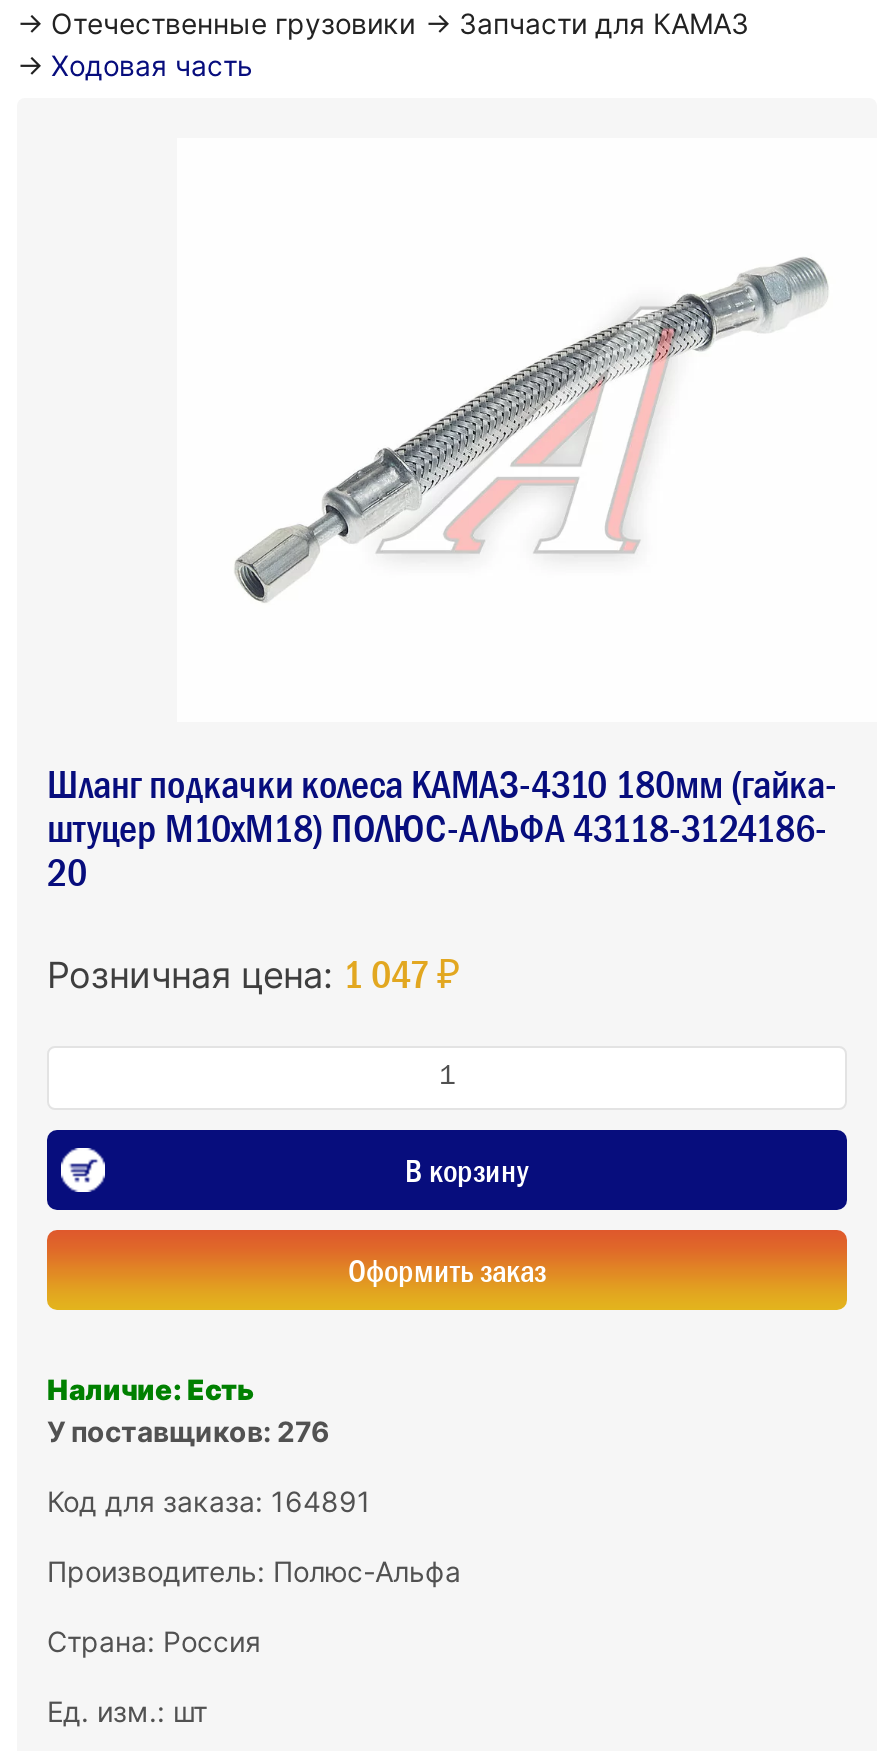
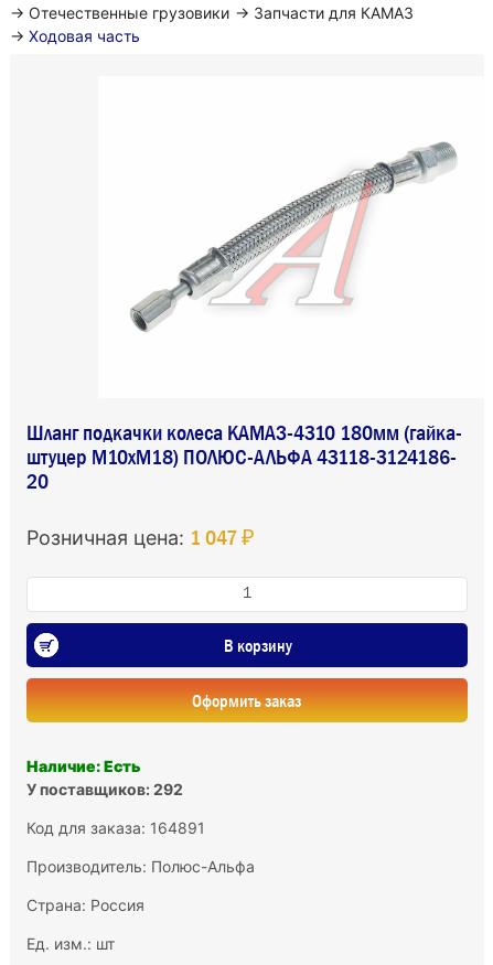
- У поставщиков: 276
+ У поставщиков: 292
